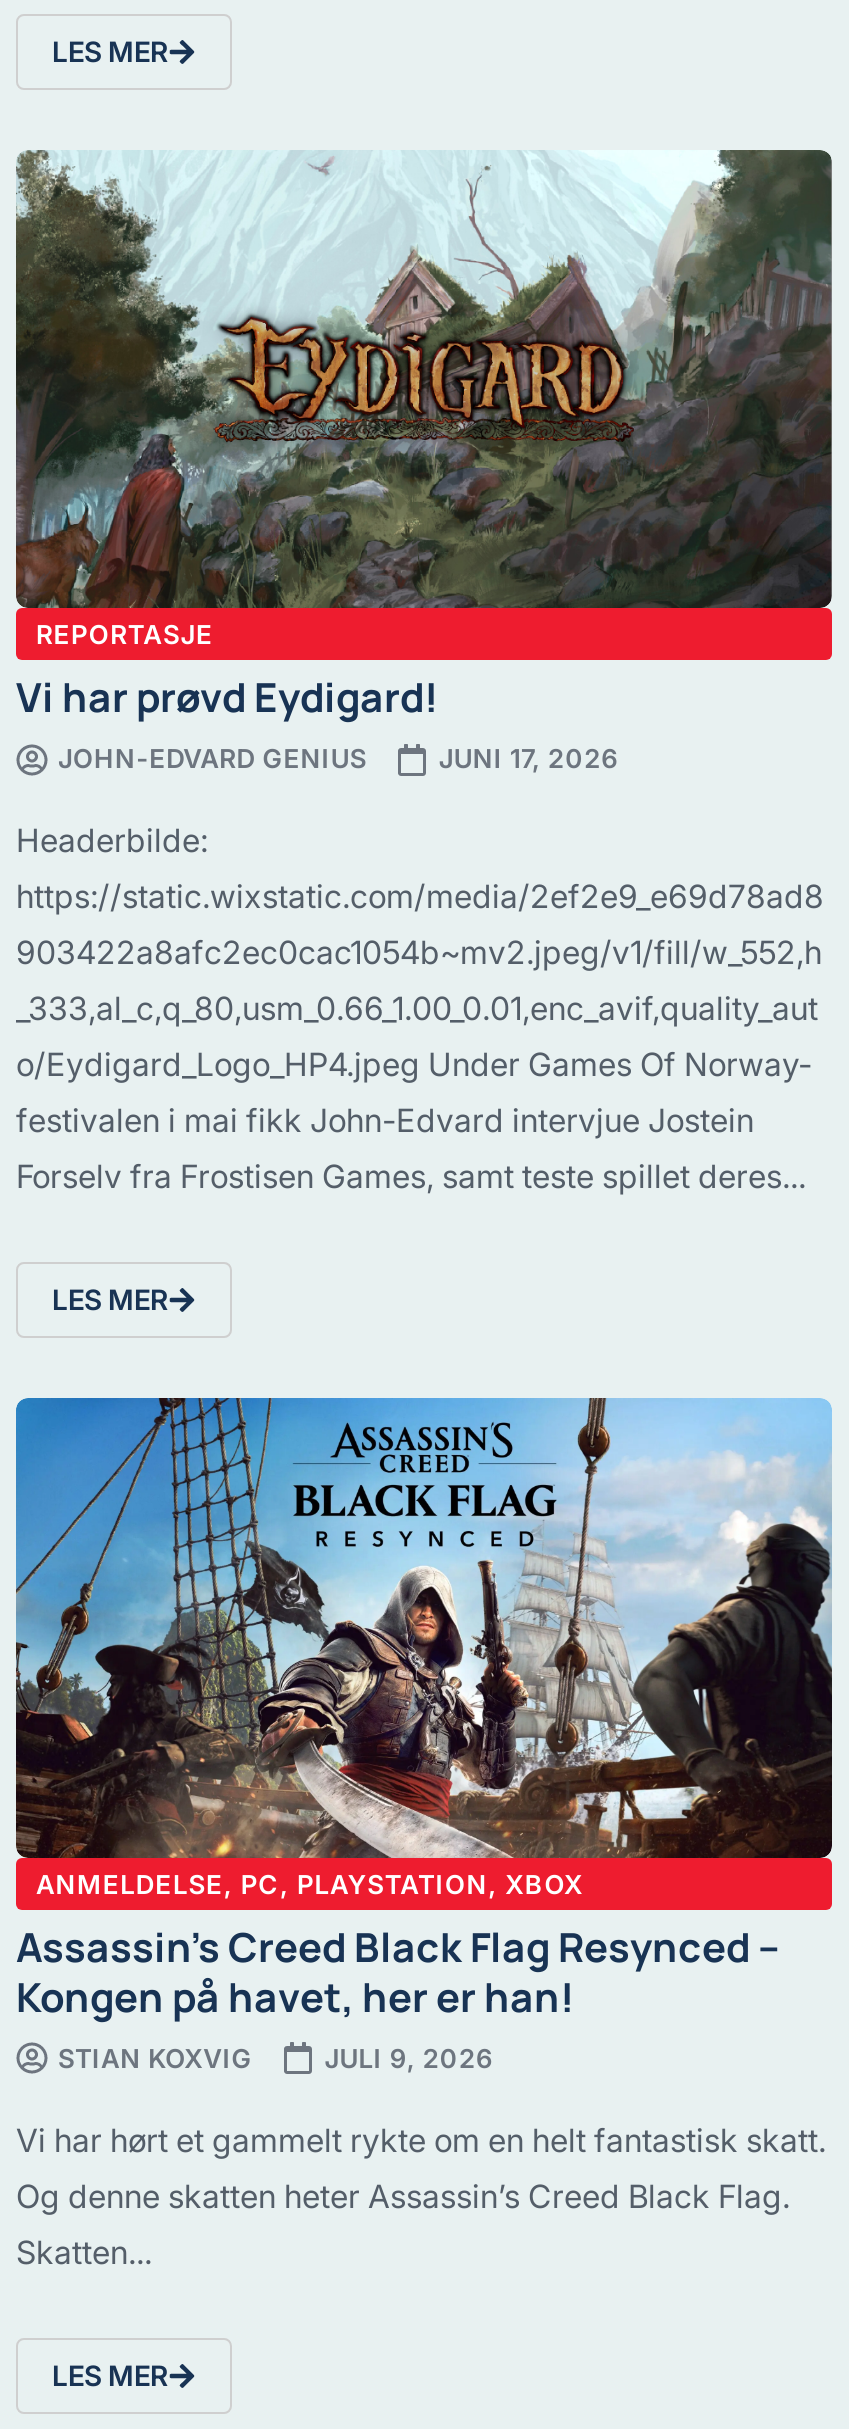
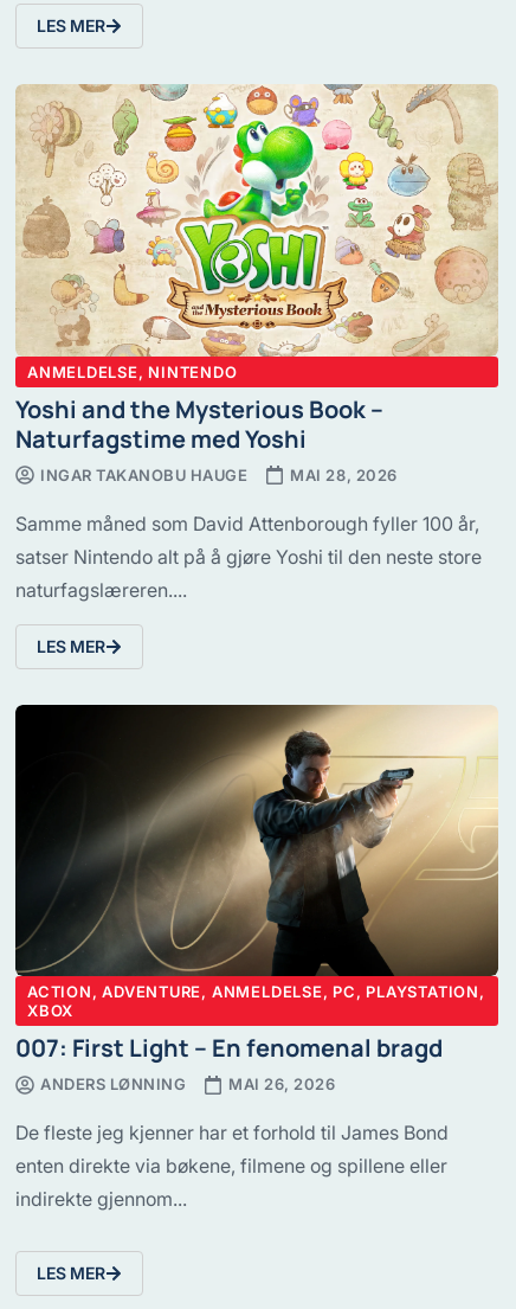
- [image]
- REPORTASJE
- Vi har prøvd Eydigard!
- JOHN-EDVARD GENIUS
- JUNI 17, 2026
+ [image]
+ ANMELDELSE, NINTENDO
+ Yoshi and the Mysterious Book –
+ Naturfagstime med Yoshi
+ INGAR TAKANOBU HAUGE
+ MAI 28, 2026

- Headerbilde:
- https://static.wixstatic.com/media/2ef2e9_e69d78ad8
- 903422a8afc2ec0cac1054b~mv2.jpeg/v1/fill/w_552,h
- _333,al_c,q_80,usm_0.66_1.00_0.01,enc_avif,quality_aut
- o/Eydigard_Logo_HP4.jpeg Under Games Of Norway-
- festivalen i mai fikk John-Edvard intervjue Jostein
- Forselv fra Frostisen Games, samt teste spillet deres...
+ Samme måned som David Attenborough fyller 100 år,
+ satser Nintendo alt på å gjøre Yoshi til den neste store
+ naturfagslæreren....

- [image]
- ANMELDELSE, PC, PLAYSTATION, XBOX
- Assassin’s Creed Black Flag Resynced –
- Kongen på havet, her er han!
- STIAN KOXVIG
- JULI 9, 2026
+ [image]
+ ACTION, ADVENTURE, ANMELDELSE, PC, PLAYSTATION,
+ XBOX
+ 007: First Light – En fenomenal bragd
+ ANDERS LØNNING
+ MAI 26, 2026

- Vi har hørt et gammelt rykte om en helt fantastisk skatt.
- Og denne skatten heter Assassin’s Creed Black Flag.
- Skatten...
+ De fleste jeg kjenner har et forhold til James Bond
+ enten direkte via bøkene, filmene og spillene eller
+ indirekte gjennom...
